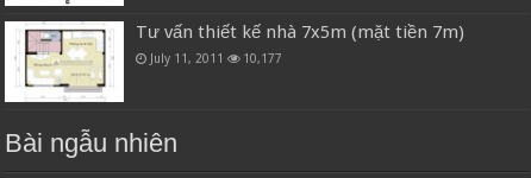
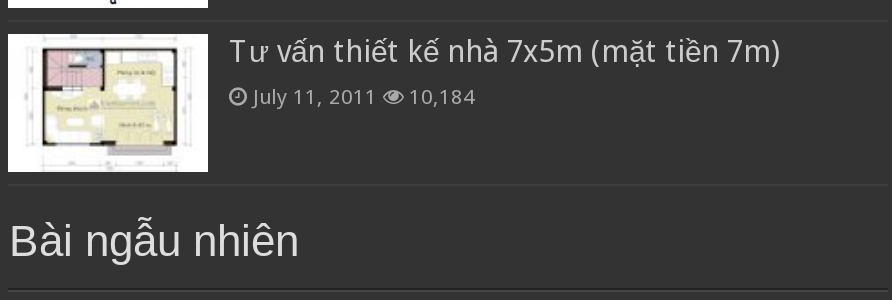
- July 11, 2011 10,177
+ July 11, 2011 10,184
